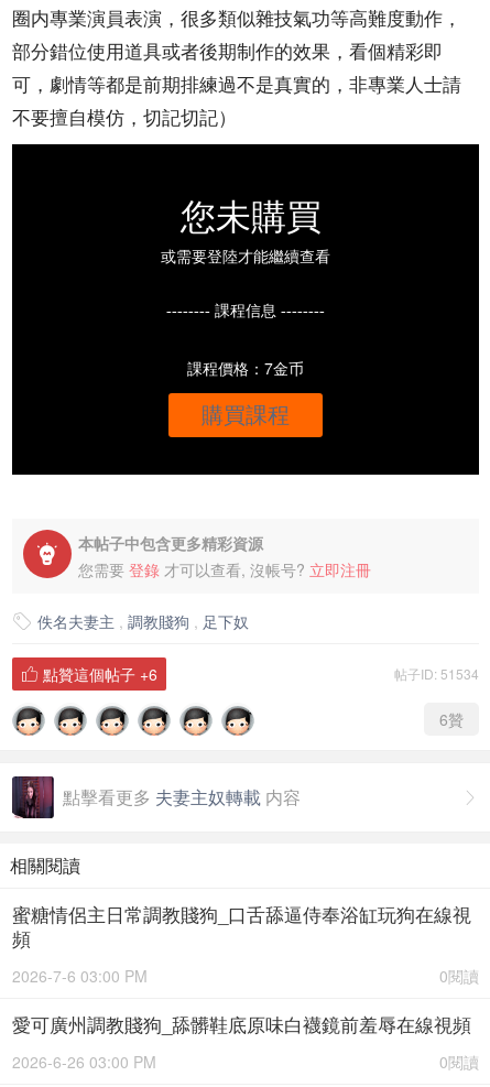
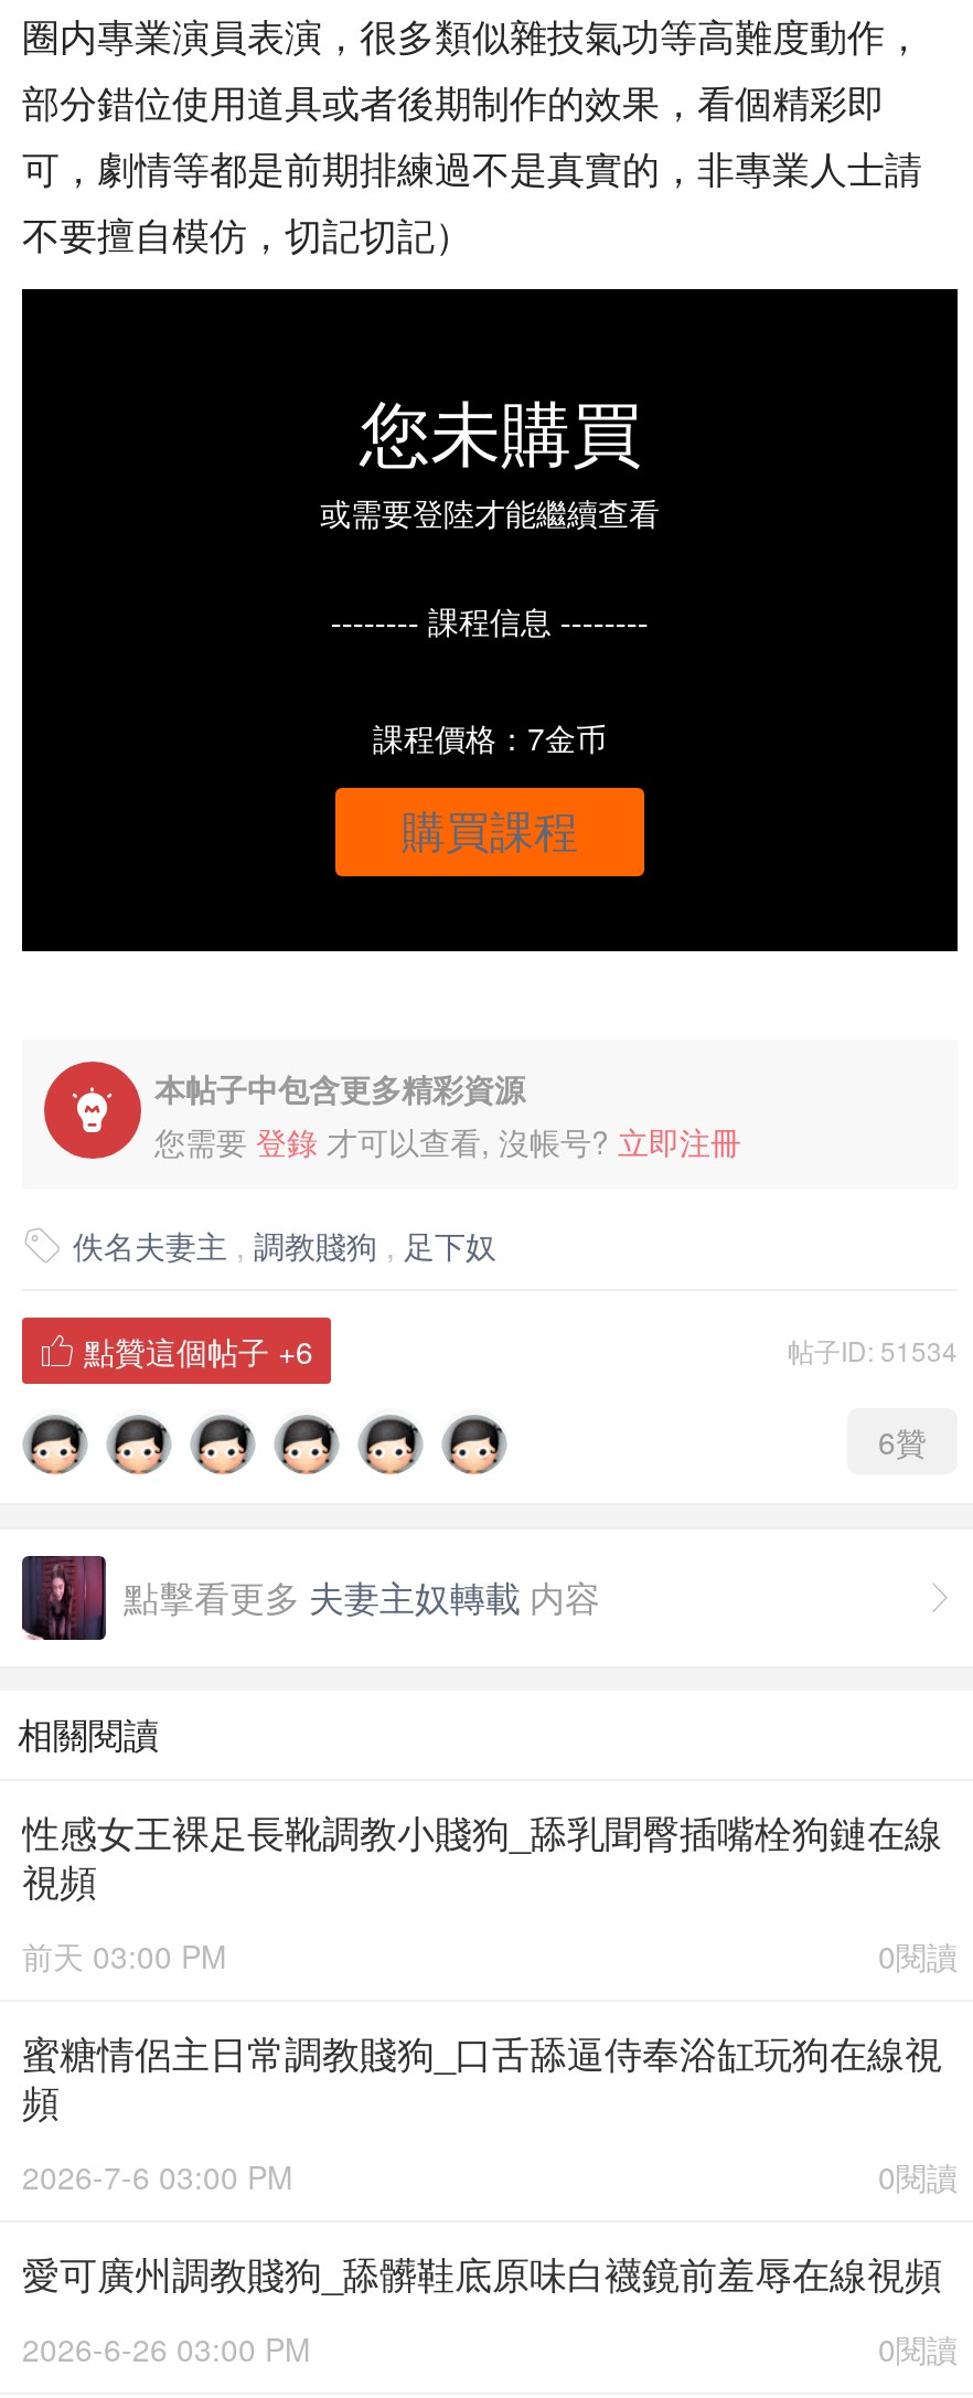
+ 性感女王裸足長靴調教小賤狗_舔乳聞臀插嘴栓狗鏈在線
+ 視頻
+ 0閱讀
+ 前天 03:00 PM
